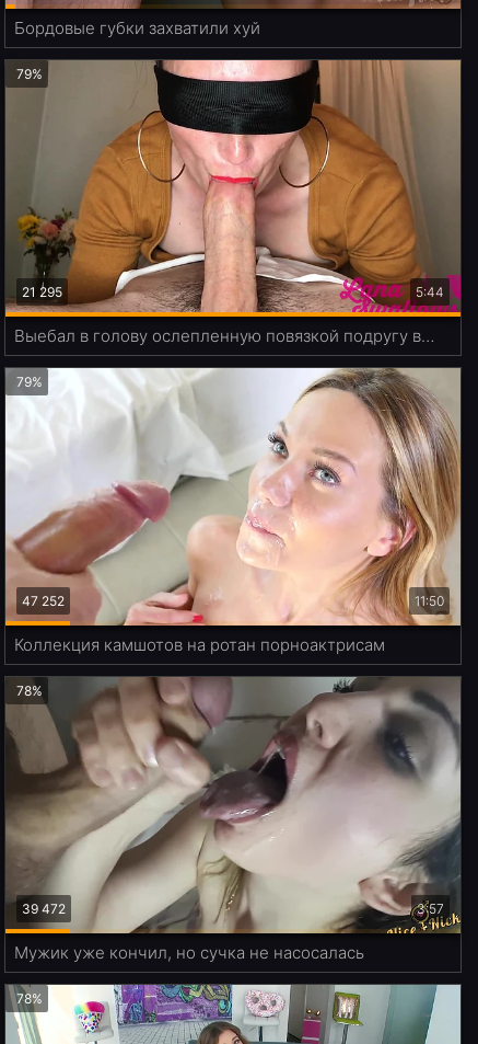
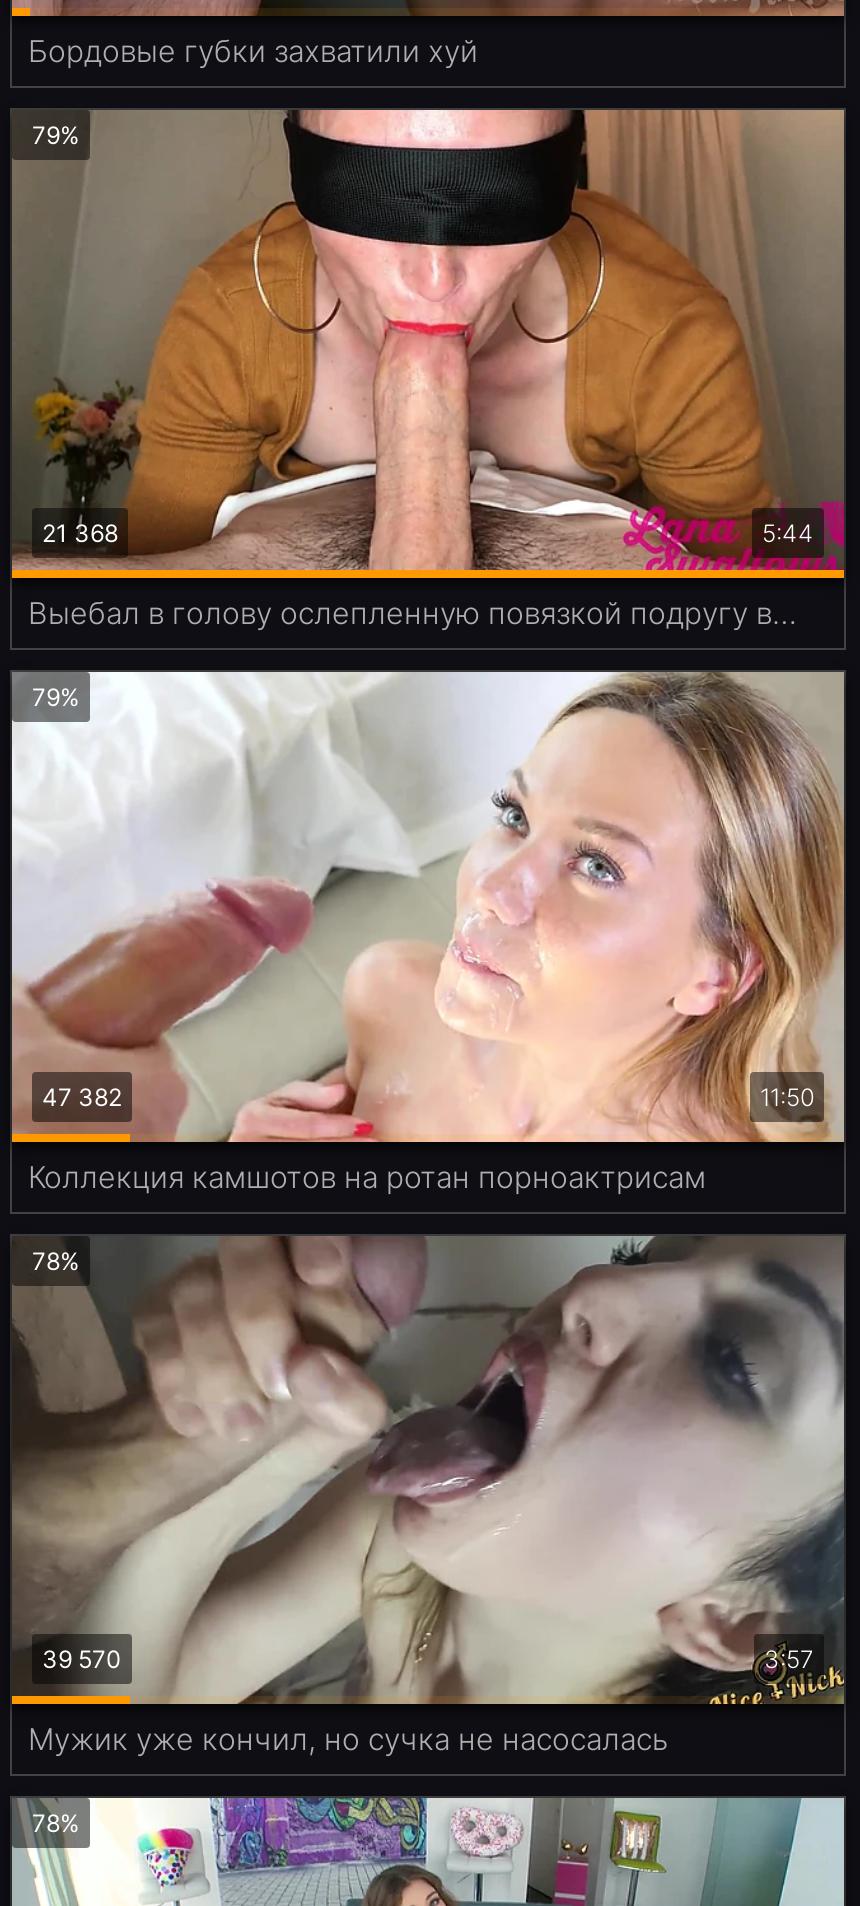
- 21 295
+ 21 368

- 47 252
+ 47 382

- 39 472
+ 39 570
